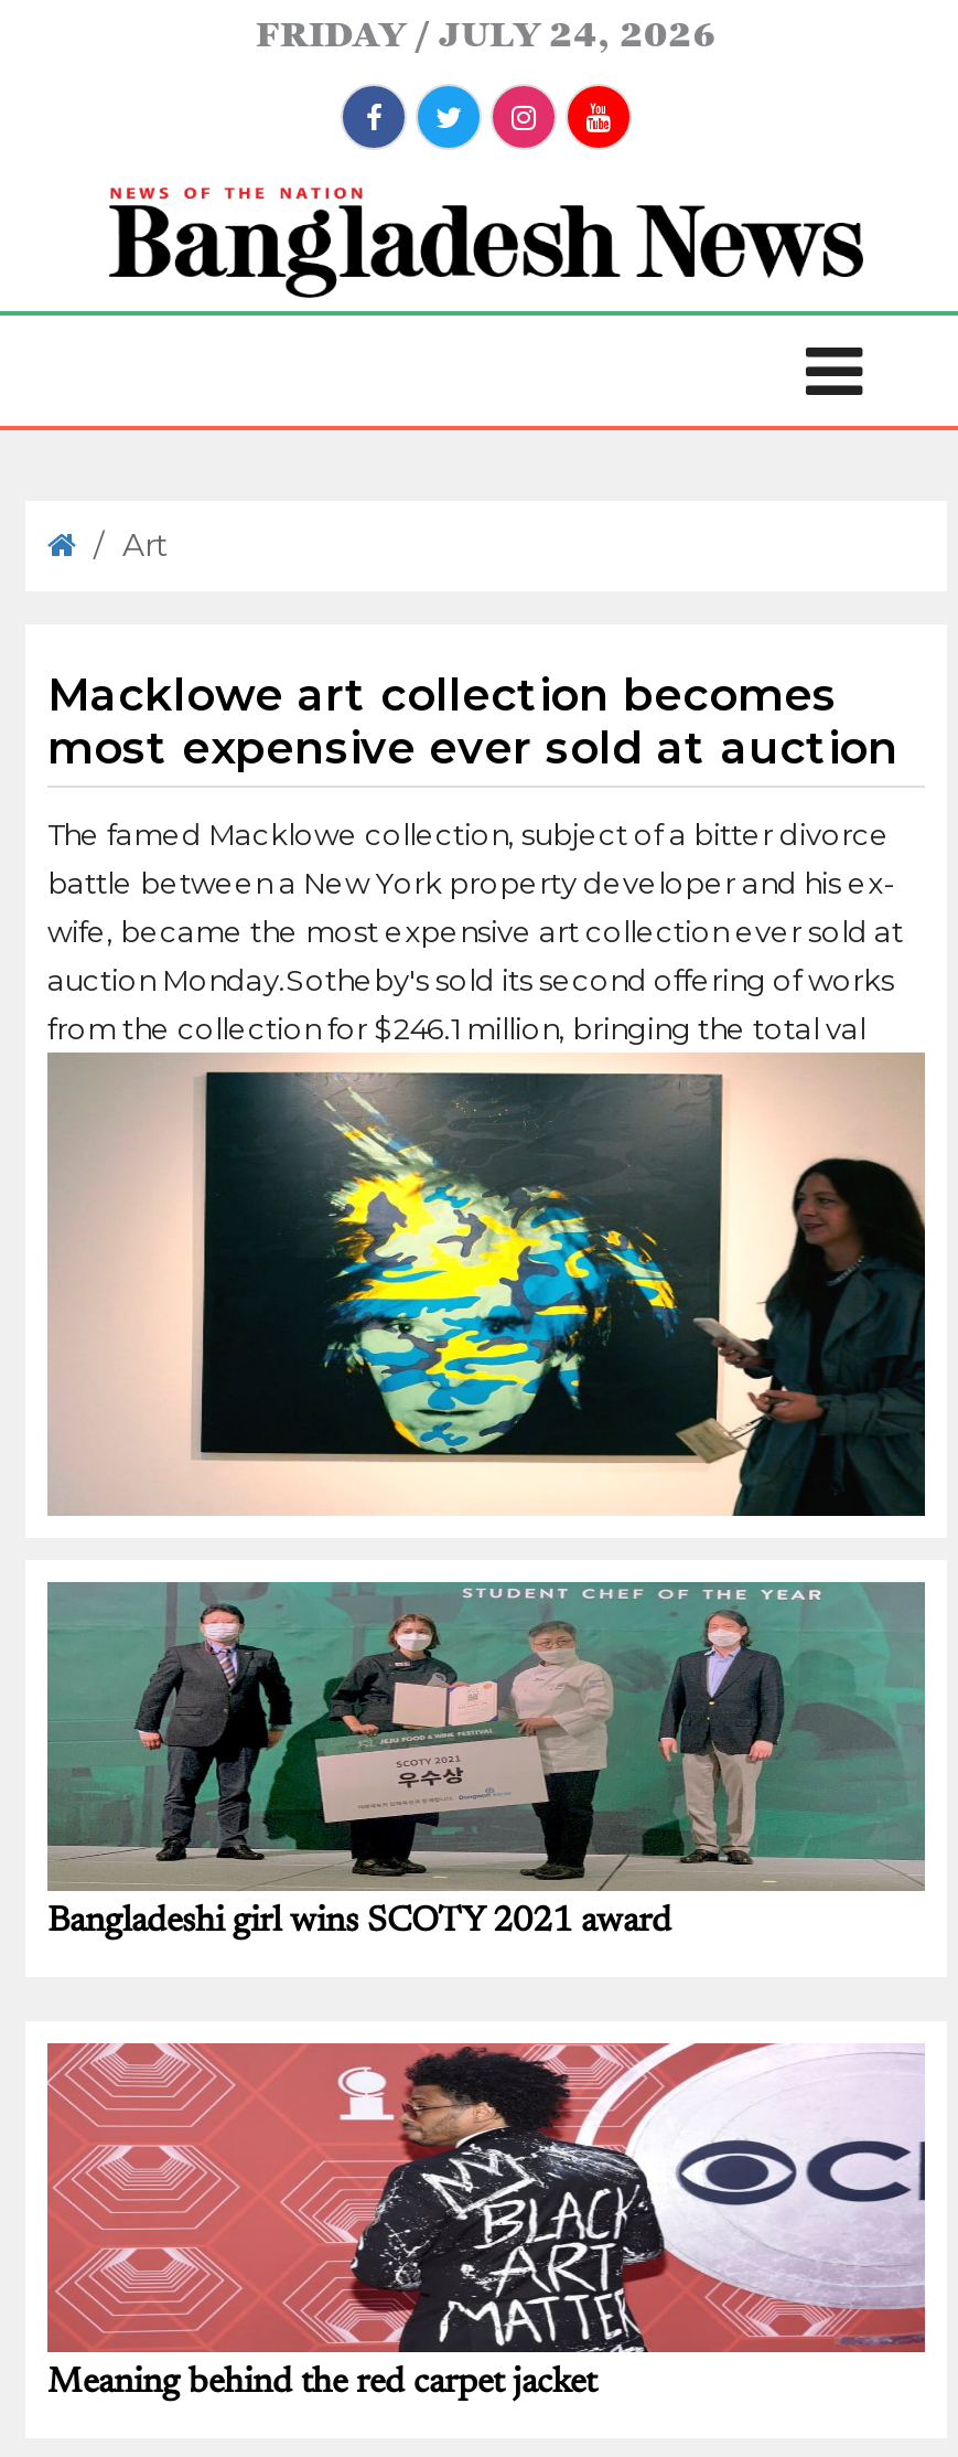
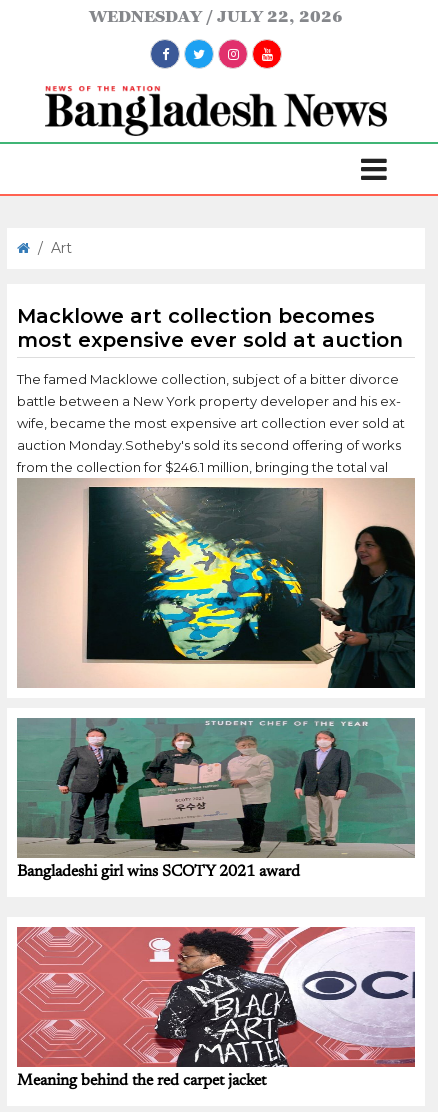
- FRIDAY
- JULY 24, 2026
+ WEDNESDAY
+ JULY 22, 2026
